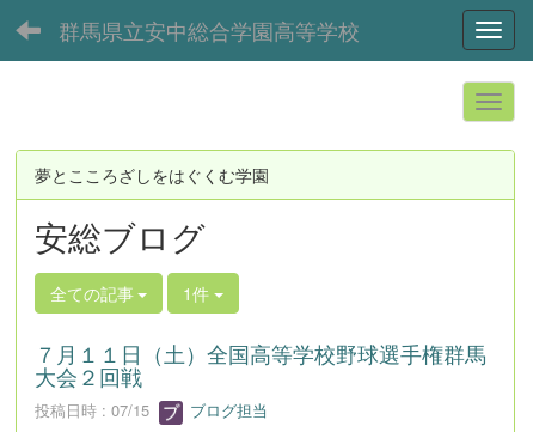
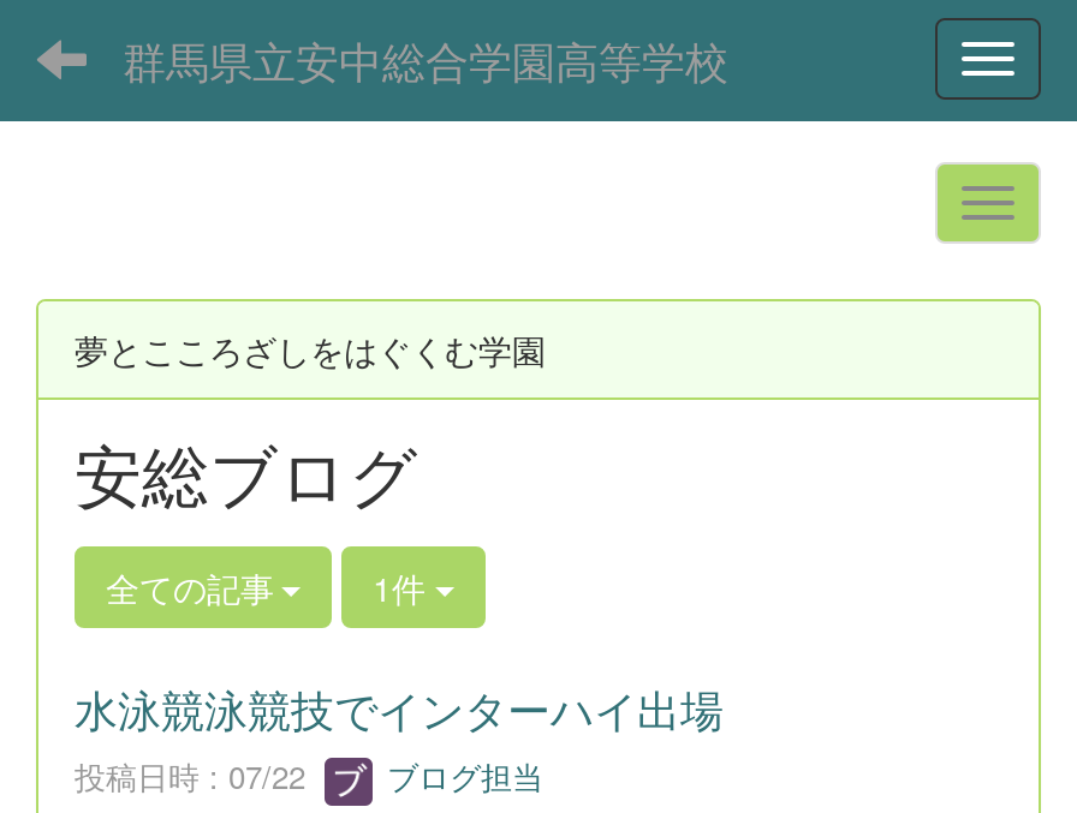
- ７月１１日（土）全国高等学校野球選手権群馬
- 大会２回戦
- 投稿日時 : 07/15
+ 水泳競泳競技でインターハイ出場
+ 投稿日時 : 07/22
